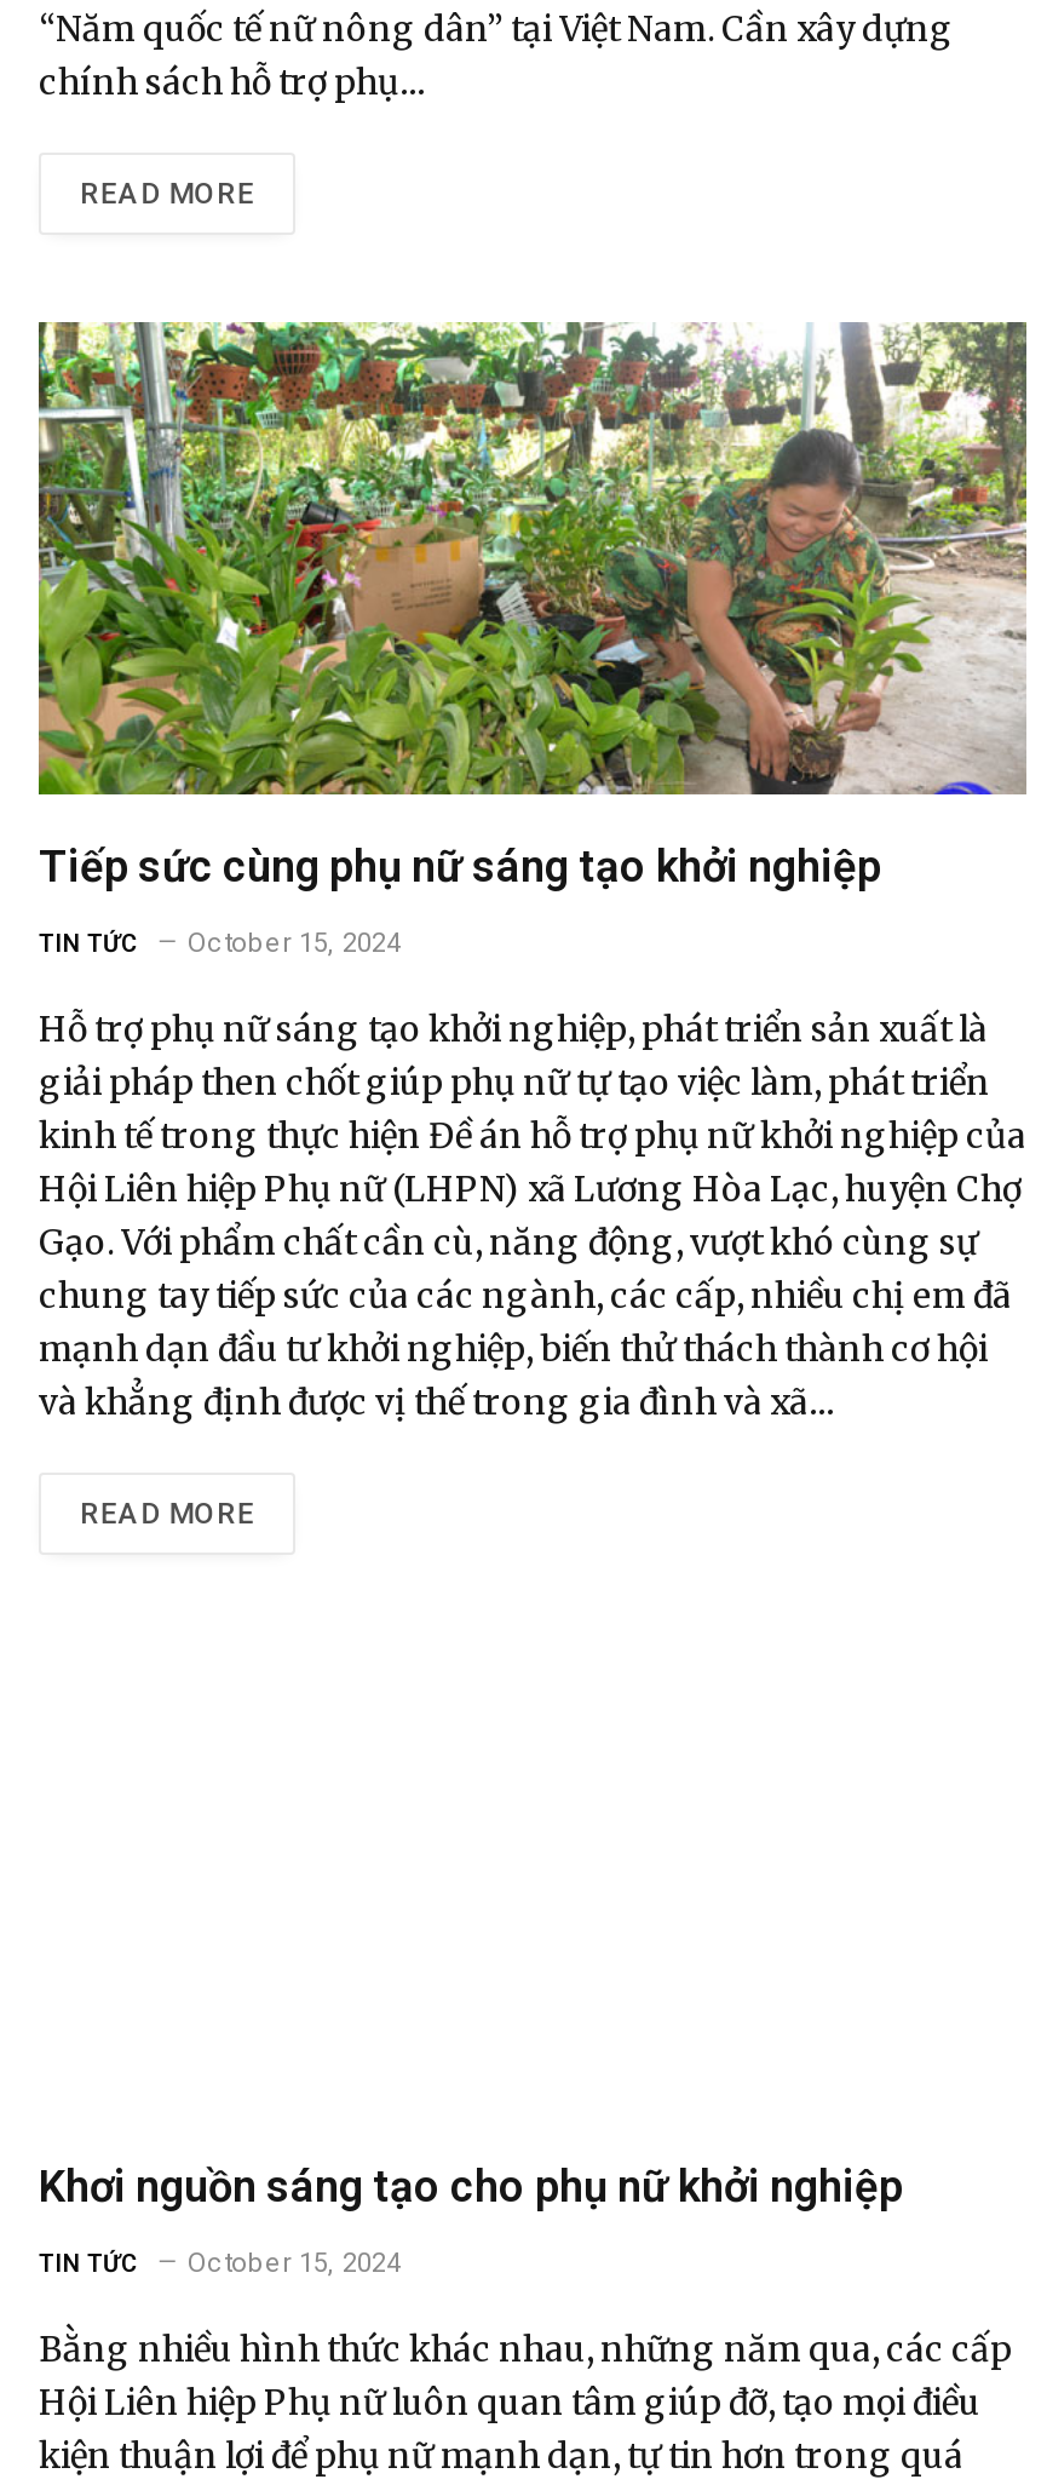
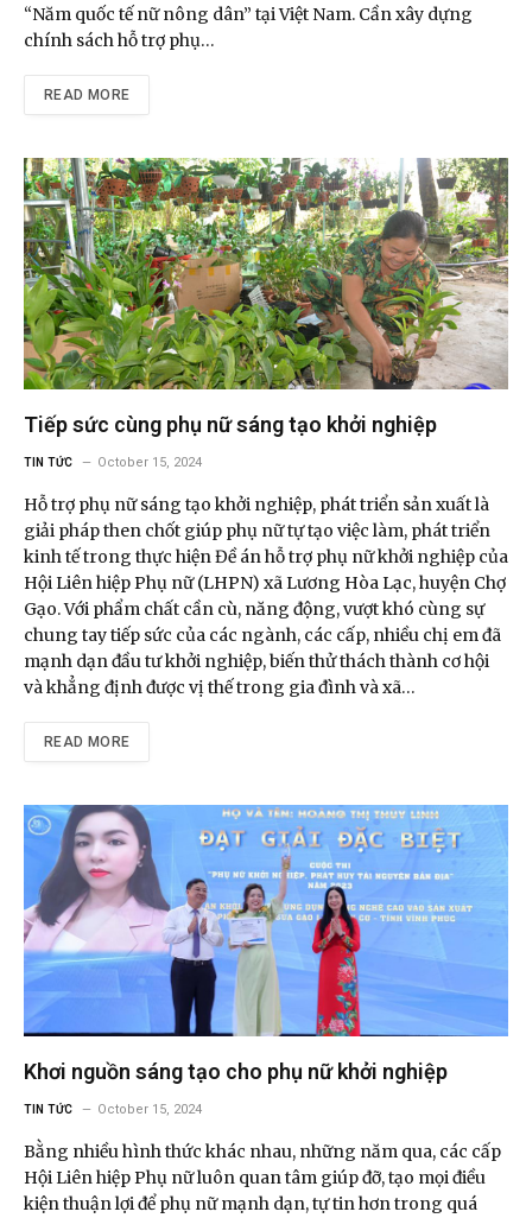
+ [image]
